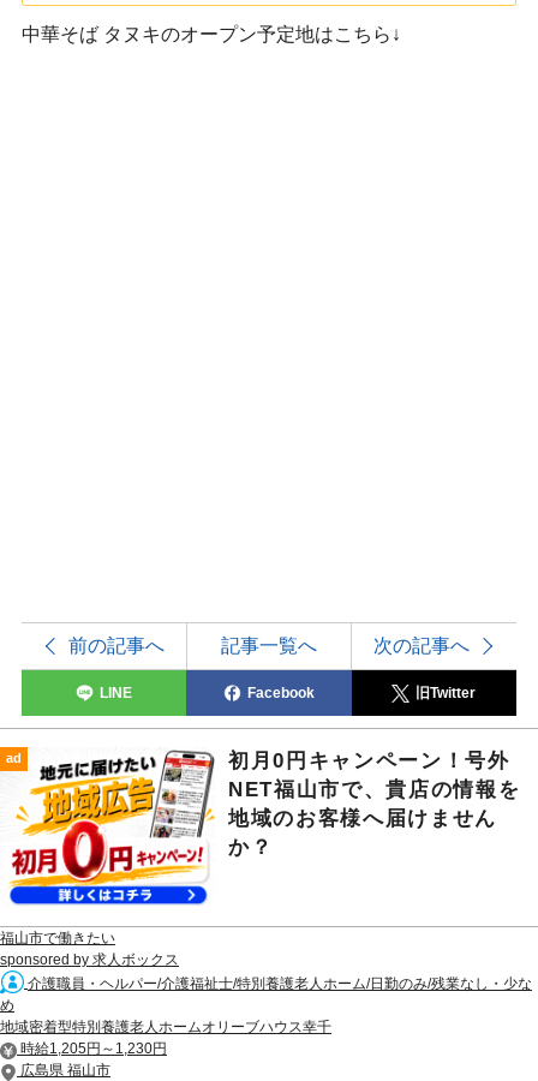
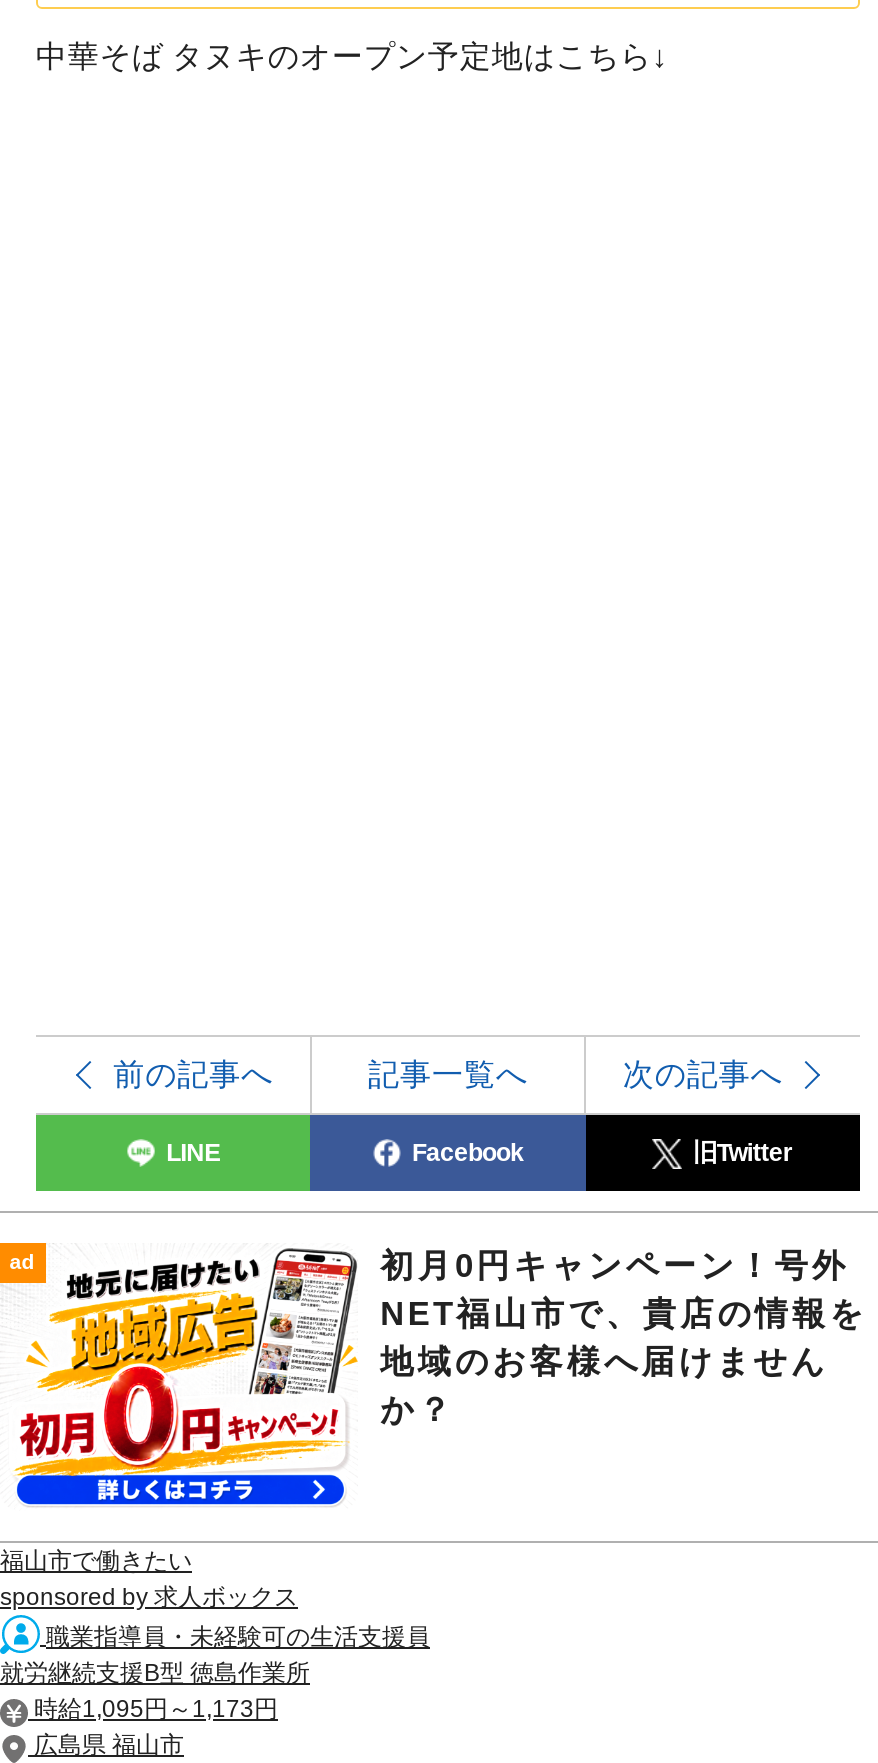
- 介護職員・ヘルパー/介護福祉士/特別養護老人ホーム/日勤のみ/残業なし・少な
- め
- 地域密着型特別養護老人ホームオリーブハウス幸千
- 時給1,205円～1,230円
+ 職業指導員・未経験可の生活支援員
+ 就労継続支援B型 徳島作業所
+ 時給1,095円～1,173円
